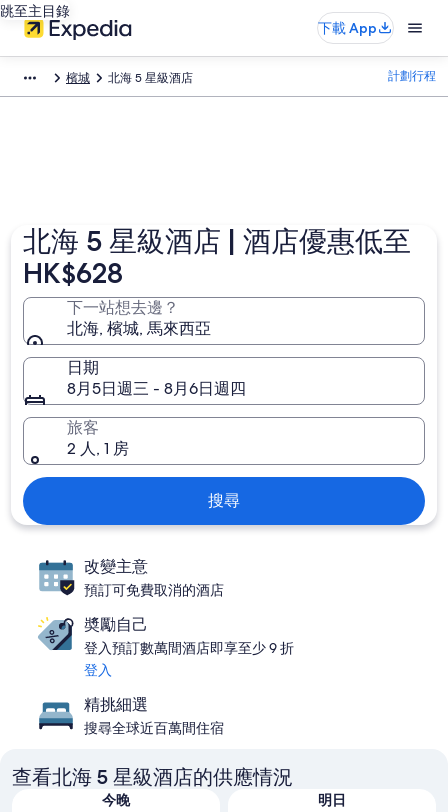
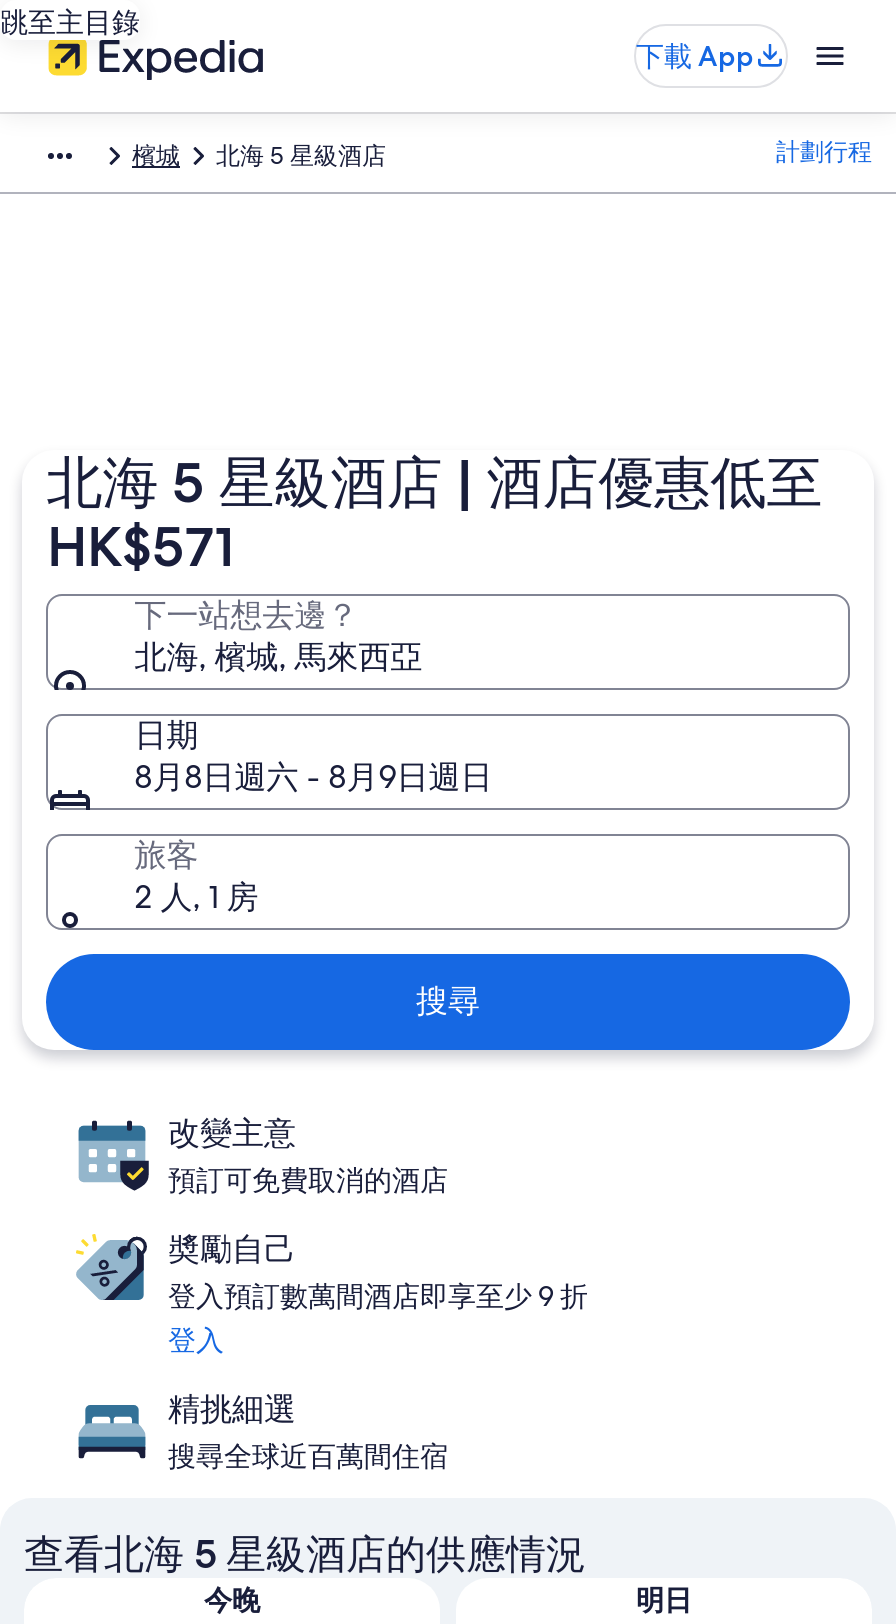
- HK$628
+ HK$571

- 8月5日週三 - 8月6日週四
+ 8月8日週六 - 8月9日週日
